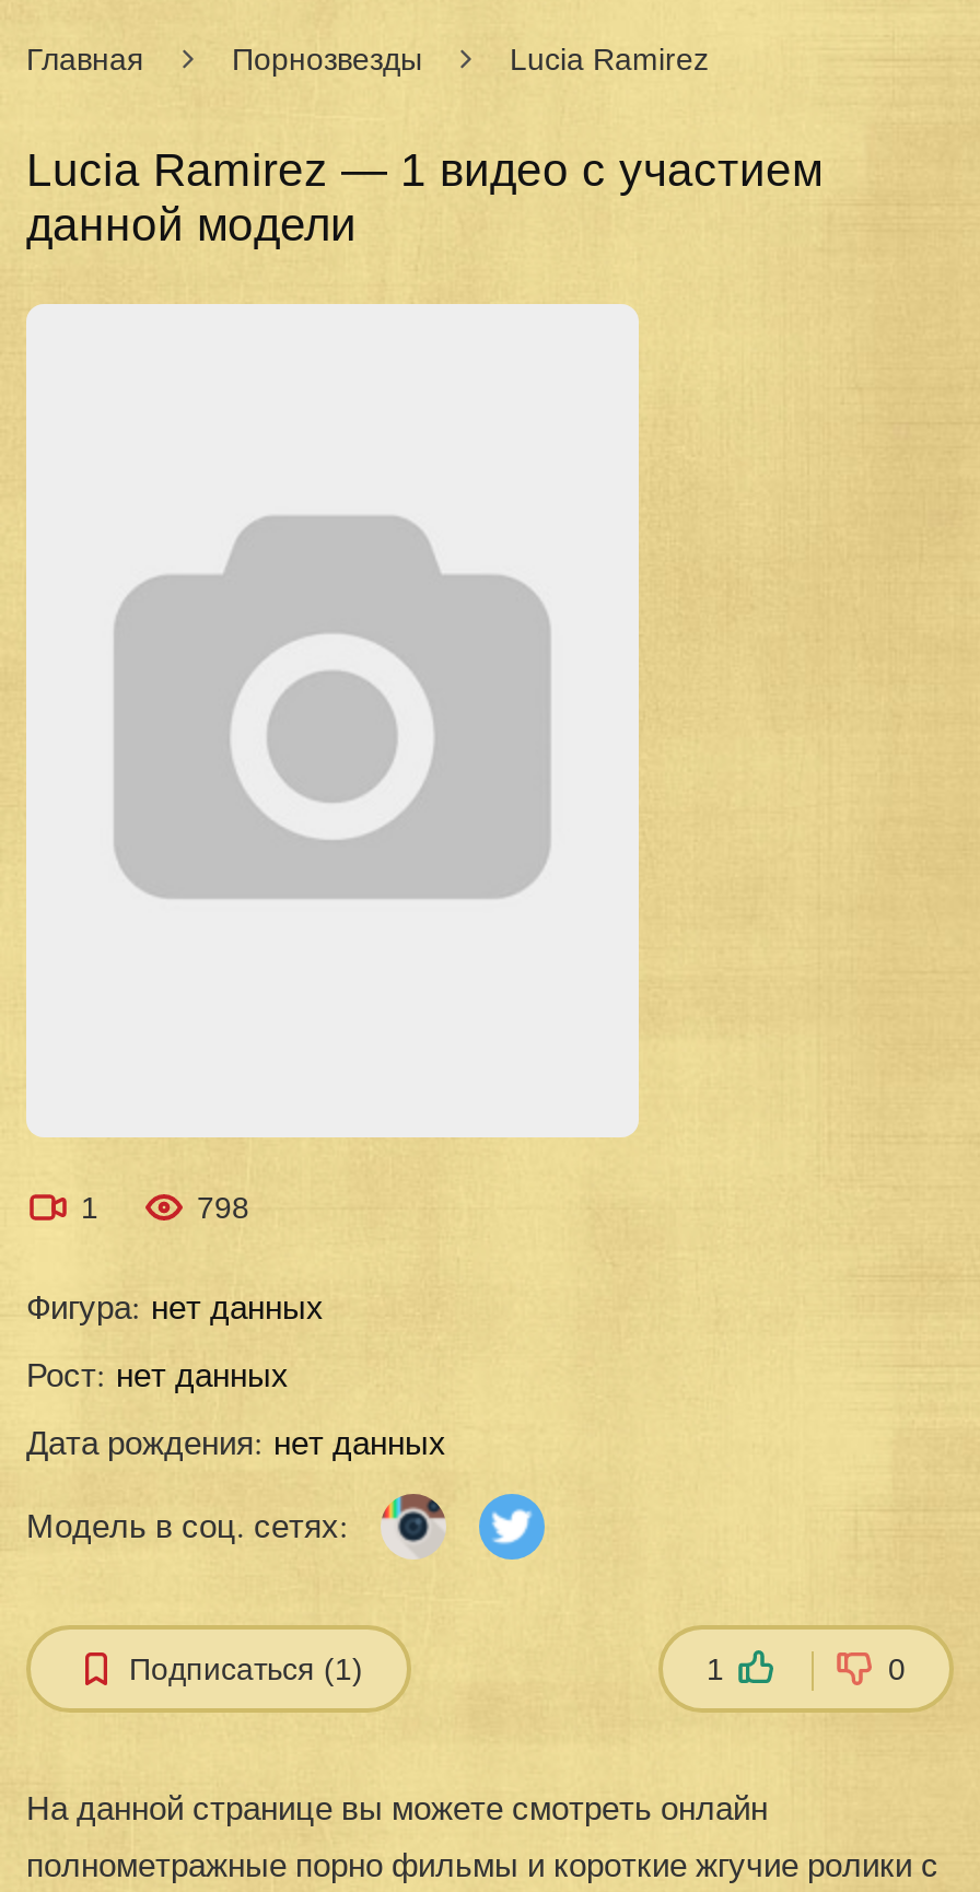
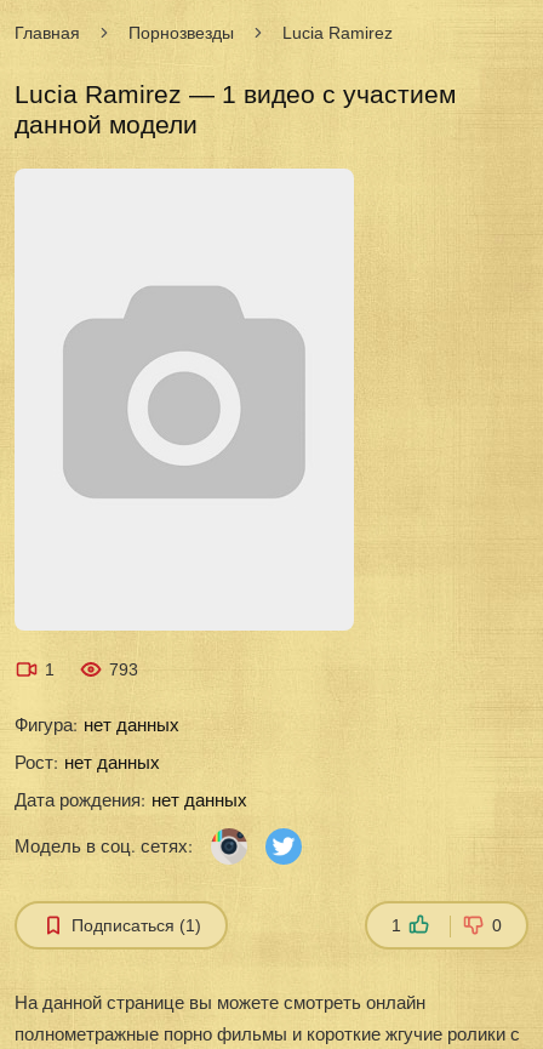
- 798
+ 793
